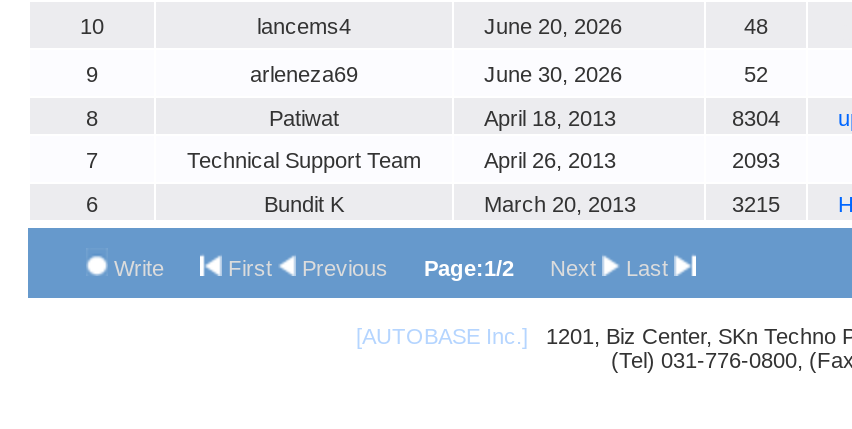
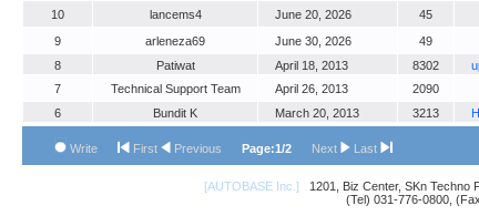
- 48
+ 45

- 52
+ 49

- 8304
+ 8302

- 2093
+ 2090

- 3215
+ 3213
